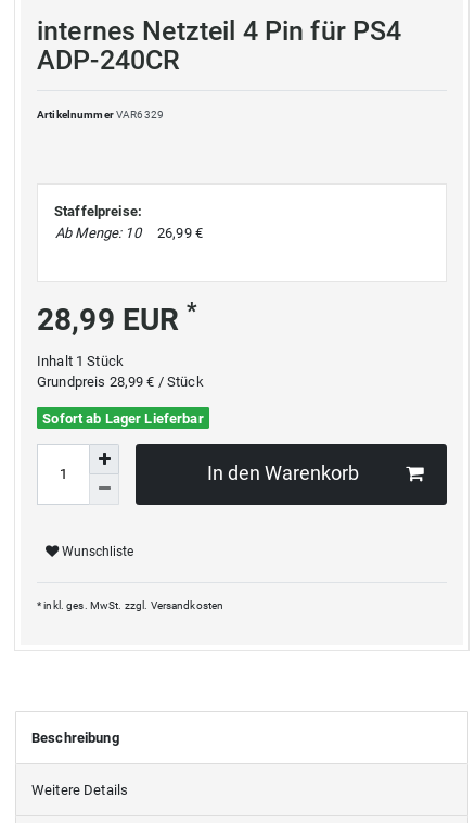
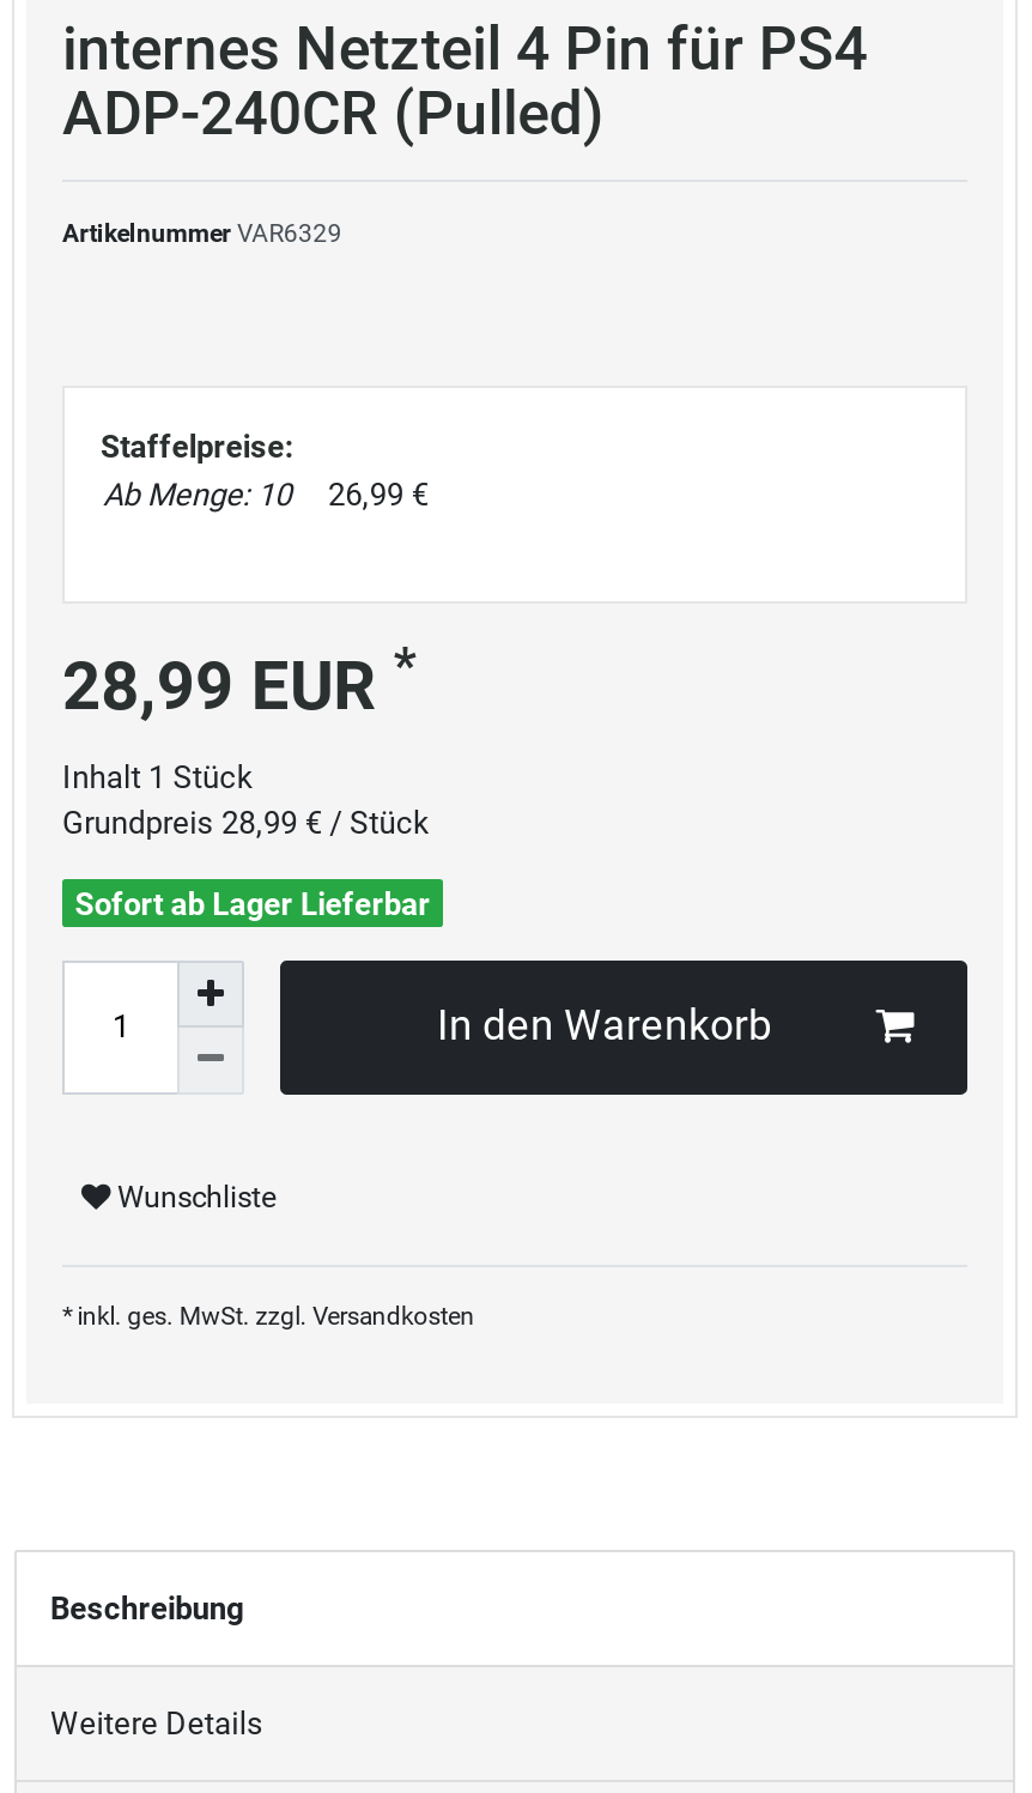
- ADP-240CR
+ ADP-240CR (Pulled)
